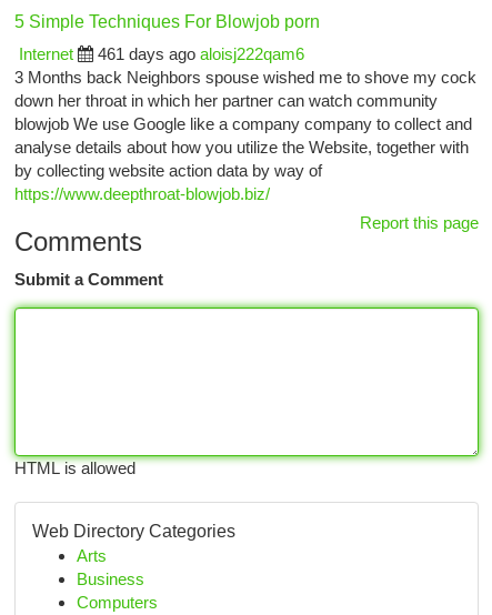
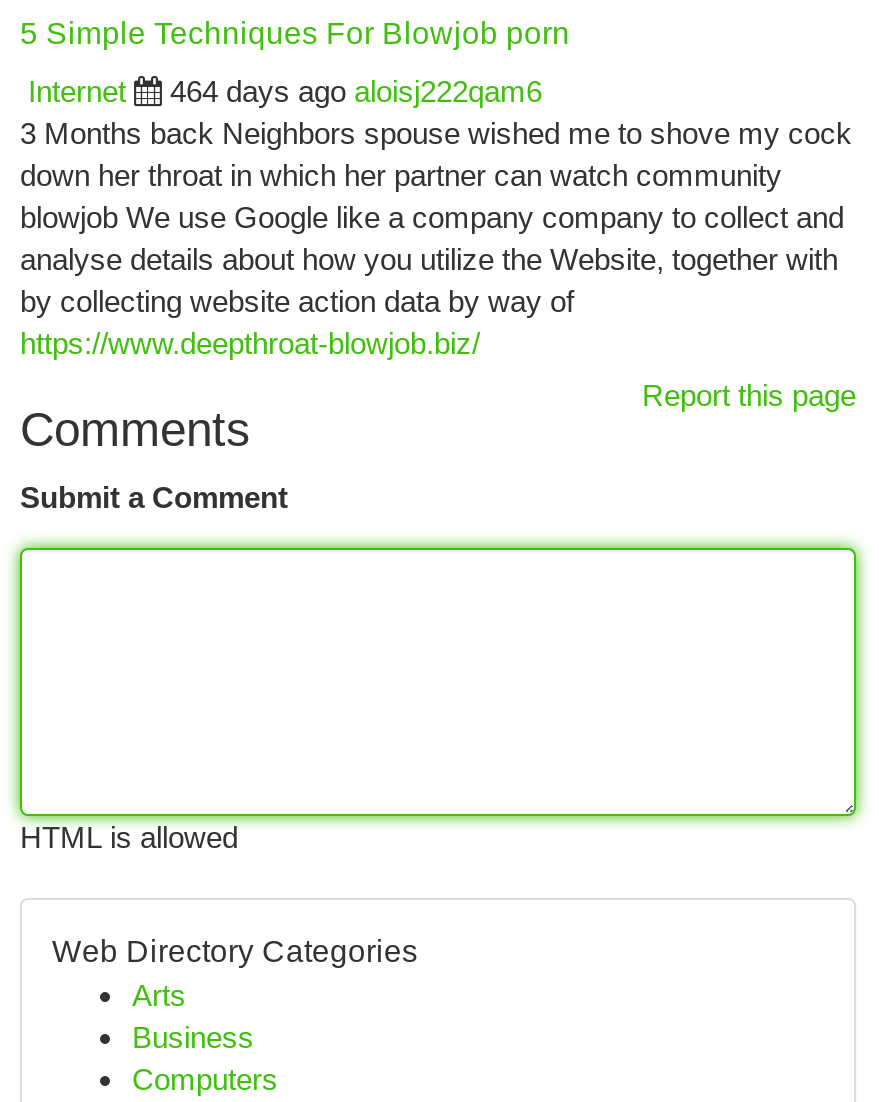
- 461 days ago aloisj222qam6
+ 464 days ago aloisj222qam6
